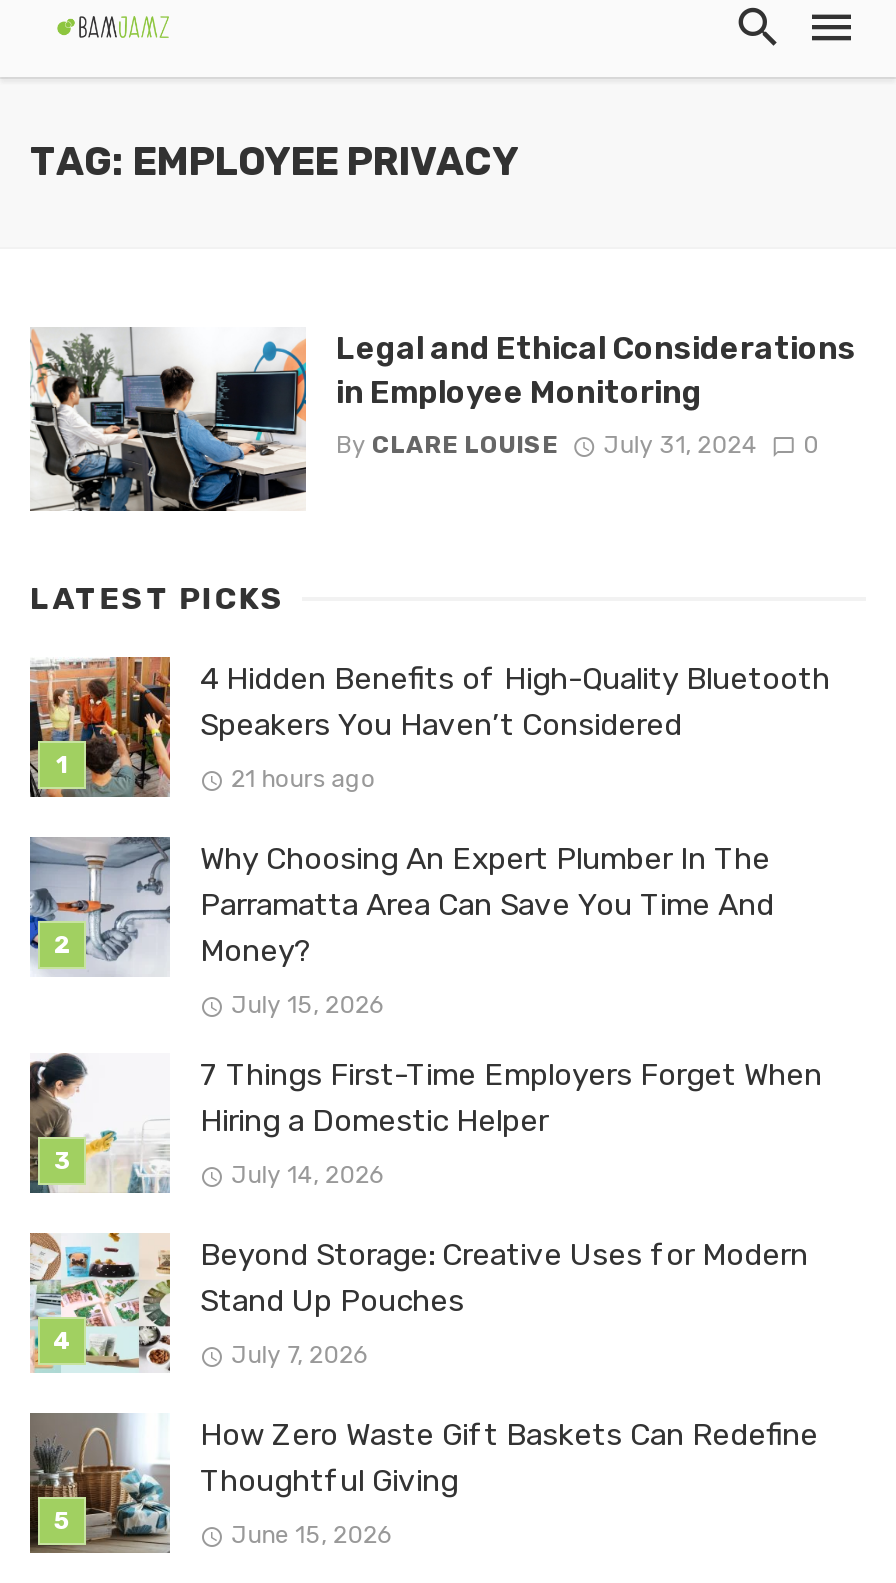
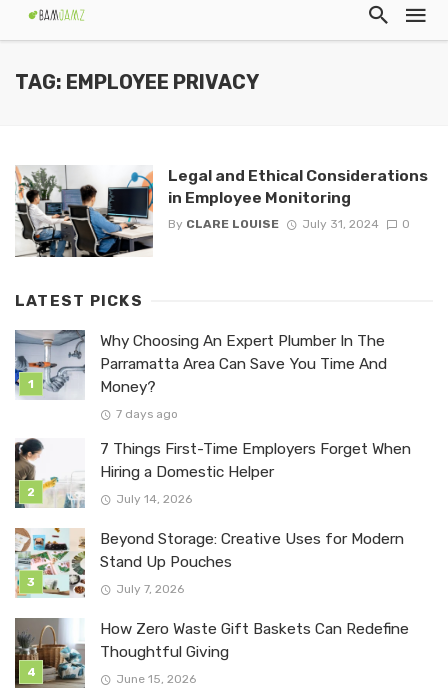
- [image]
- 4 Hidden Benefits of High-Quality Bluetooth
- Speakers You Haven’t Considered
- 21 hours ago

- July 15, 2026
+ 7 days ago
